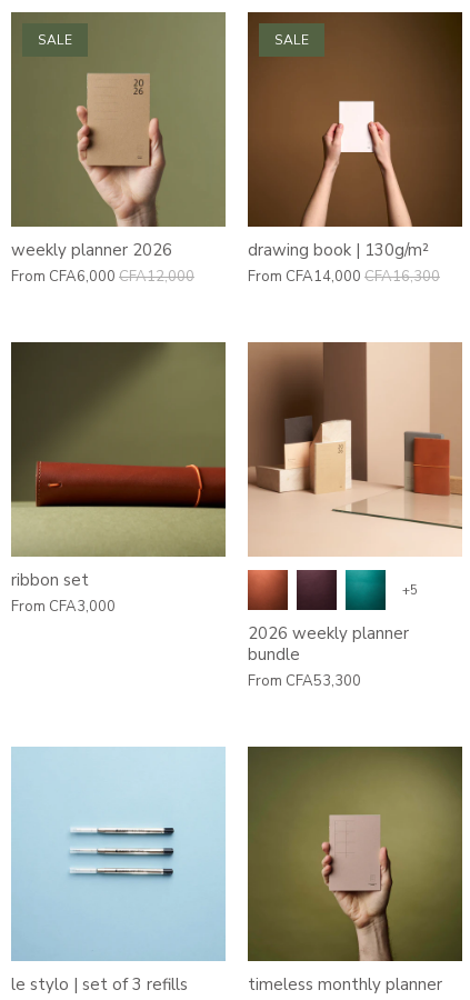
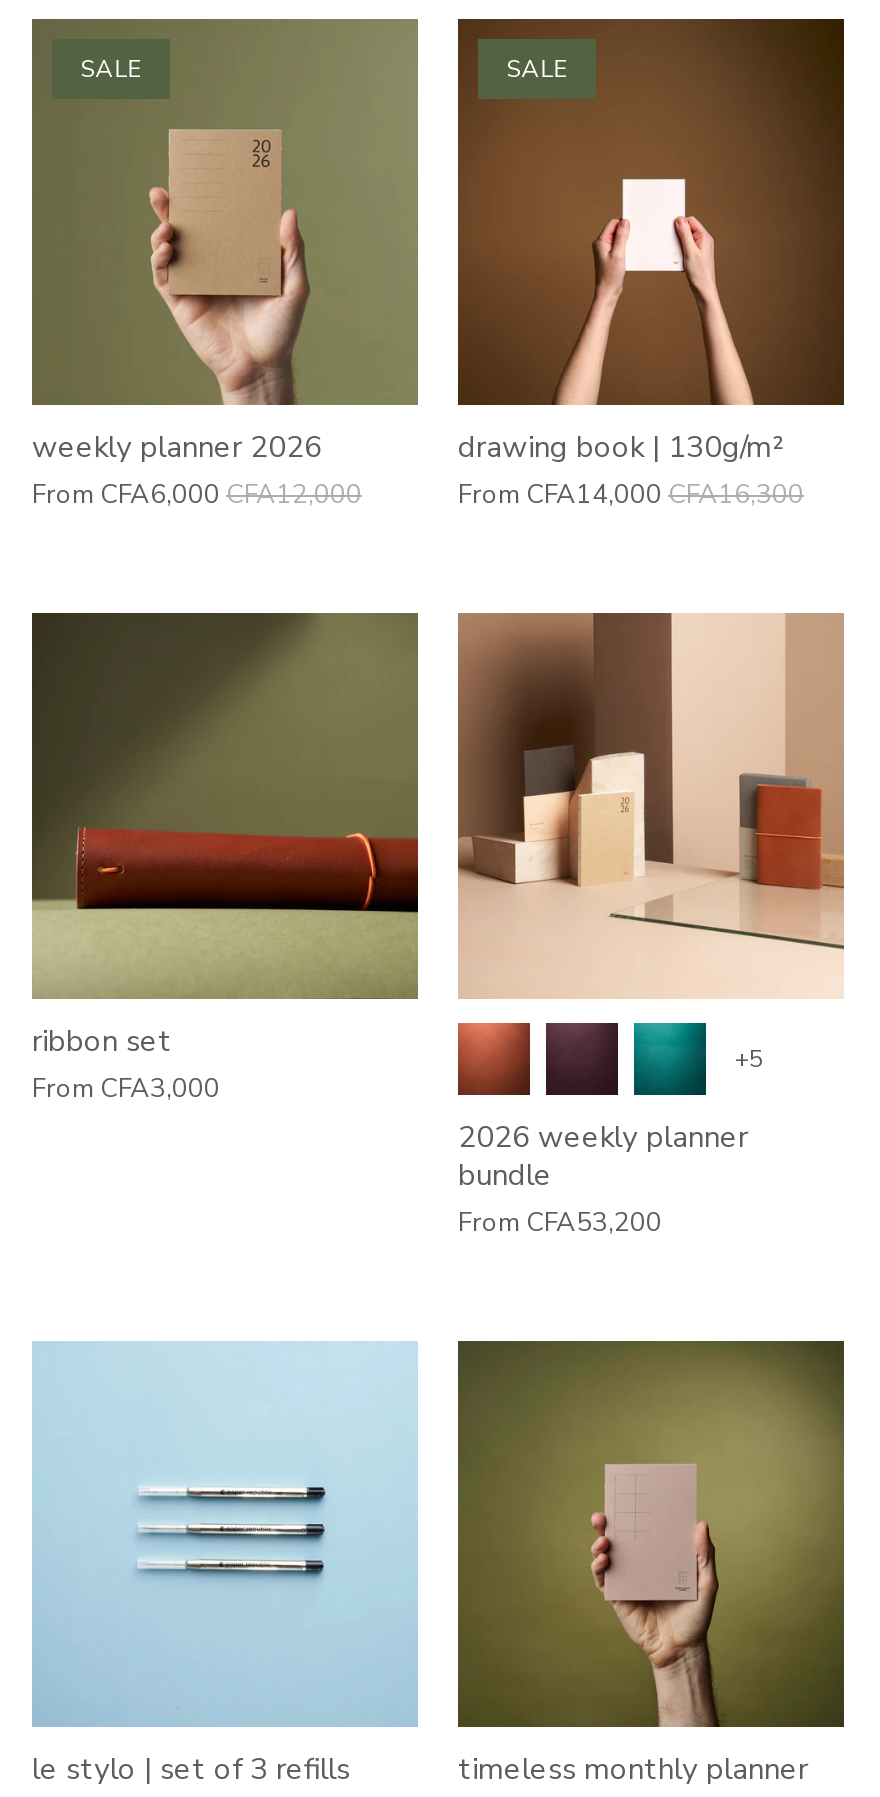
- From CFA53,300
+ From CFA53,200
